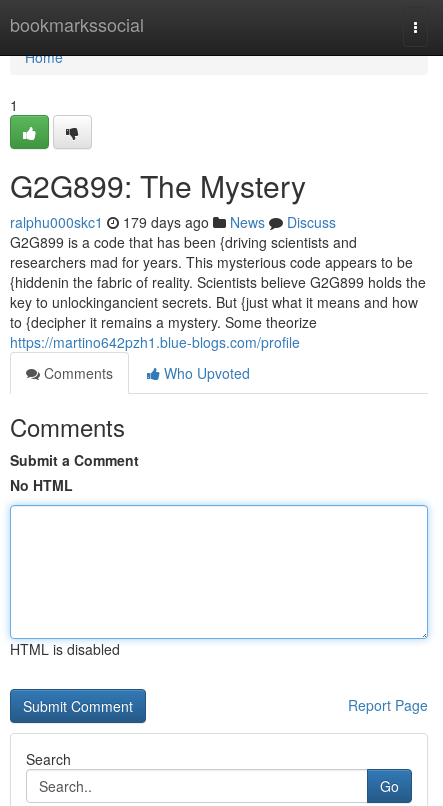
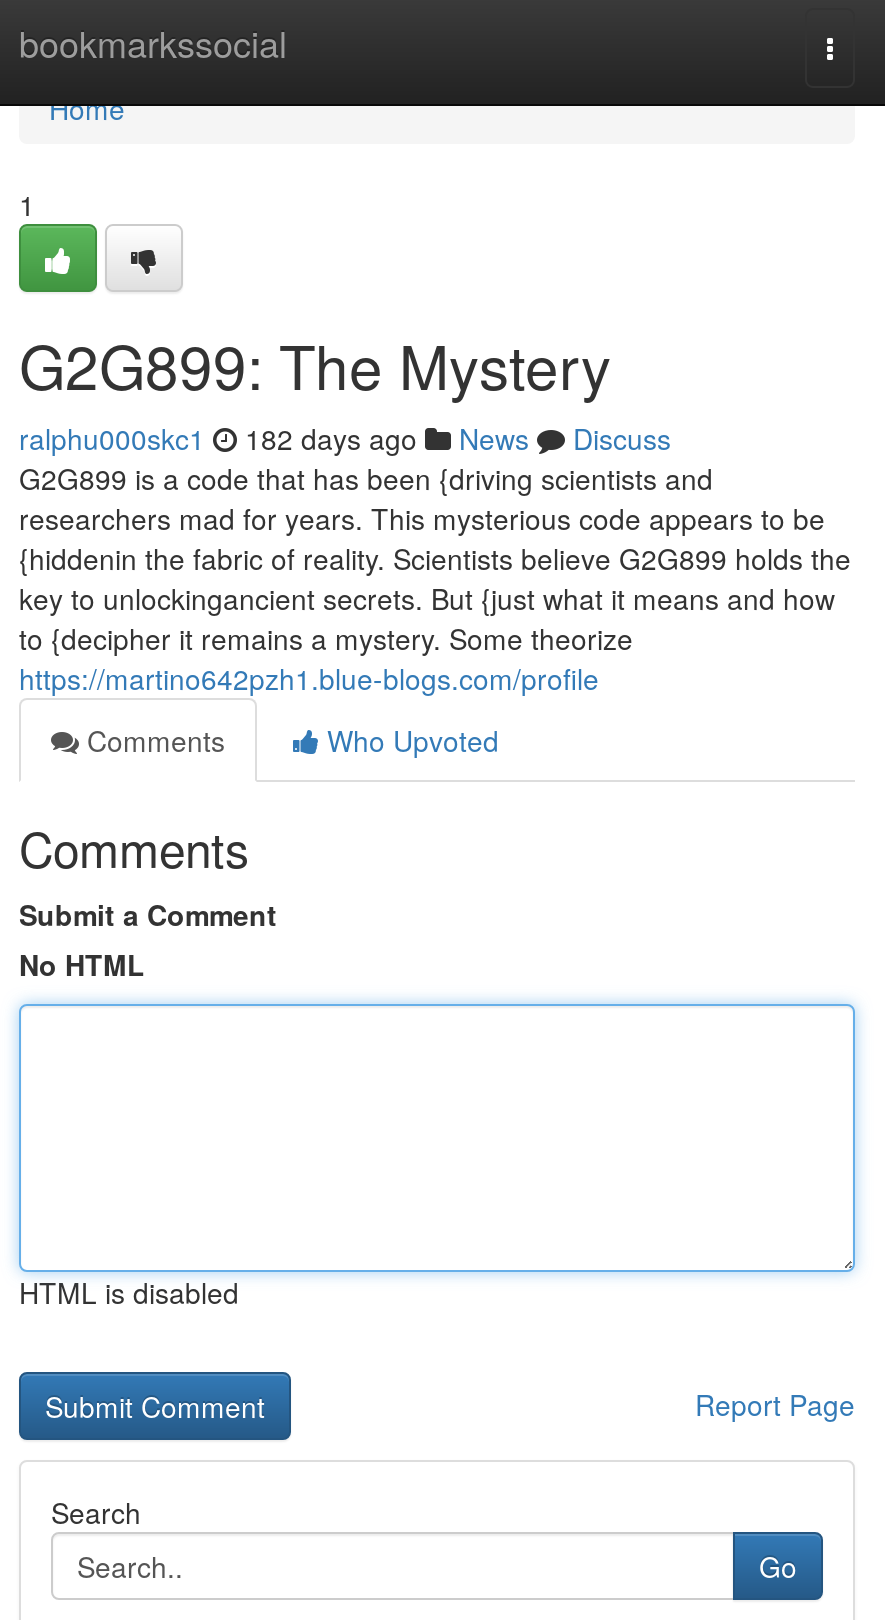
- ralphu000skc1 179 days ago News Discuss
+ ralphu000skc1 182 days ago News Discuss
